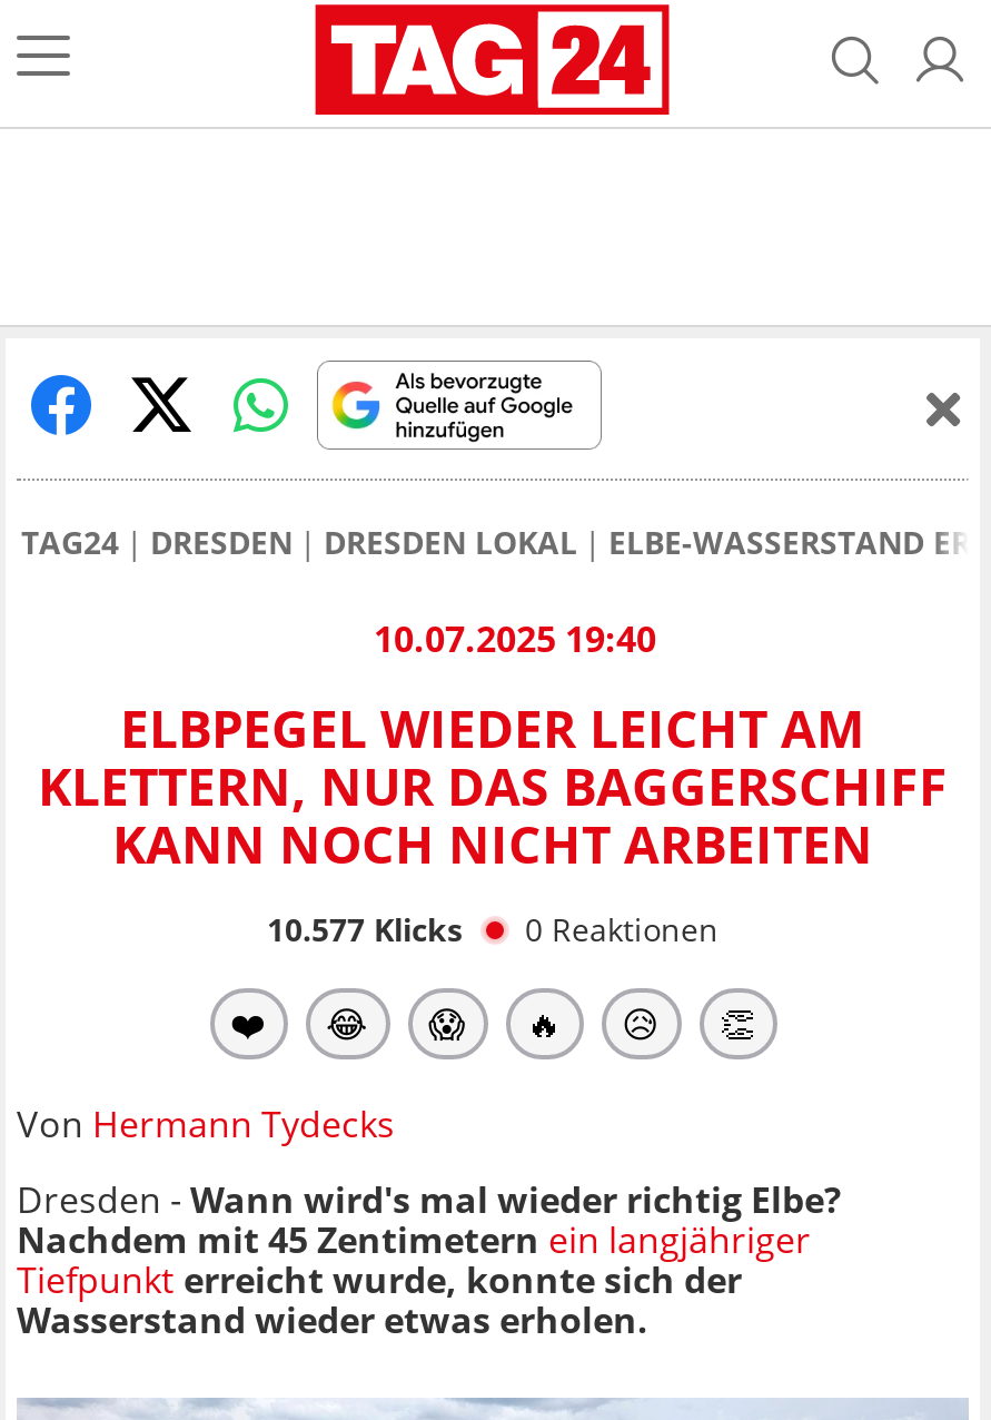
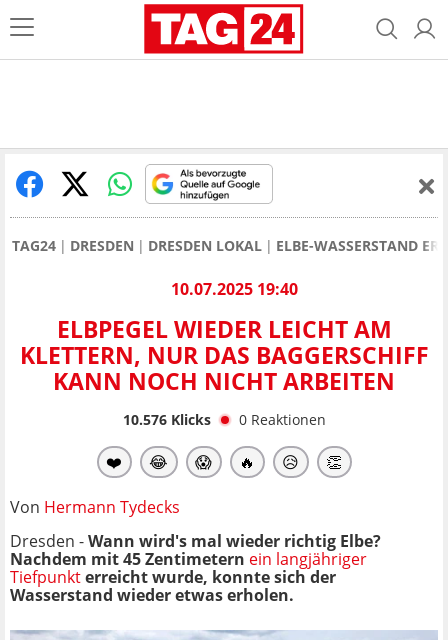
- 10.577 Klicks 0 Reaktionen
+ 10.576 Klicks 0 Reaktionen
